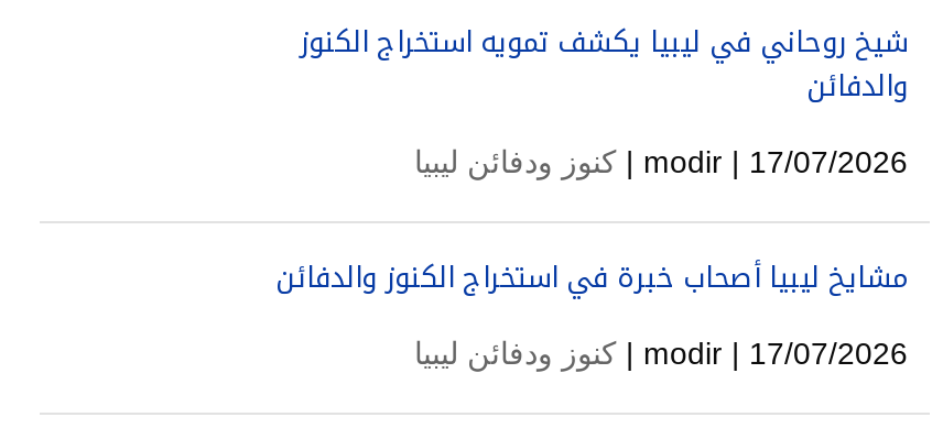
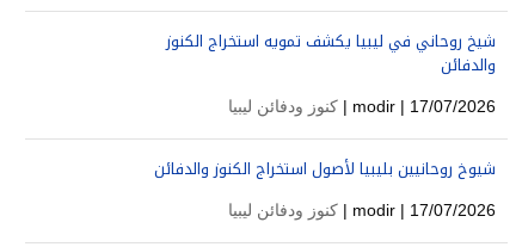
- مشايخ ليبيا أصحاب خبرة في استخراج الكنوز والدفائن
+ شيوخ روحانيين بليبيا لأصول استخراج الكنوز والدفائن
